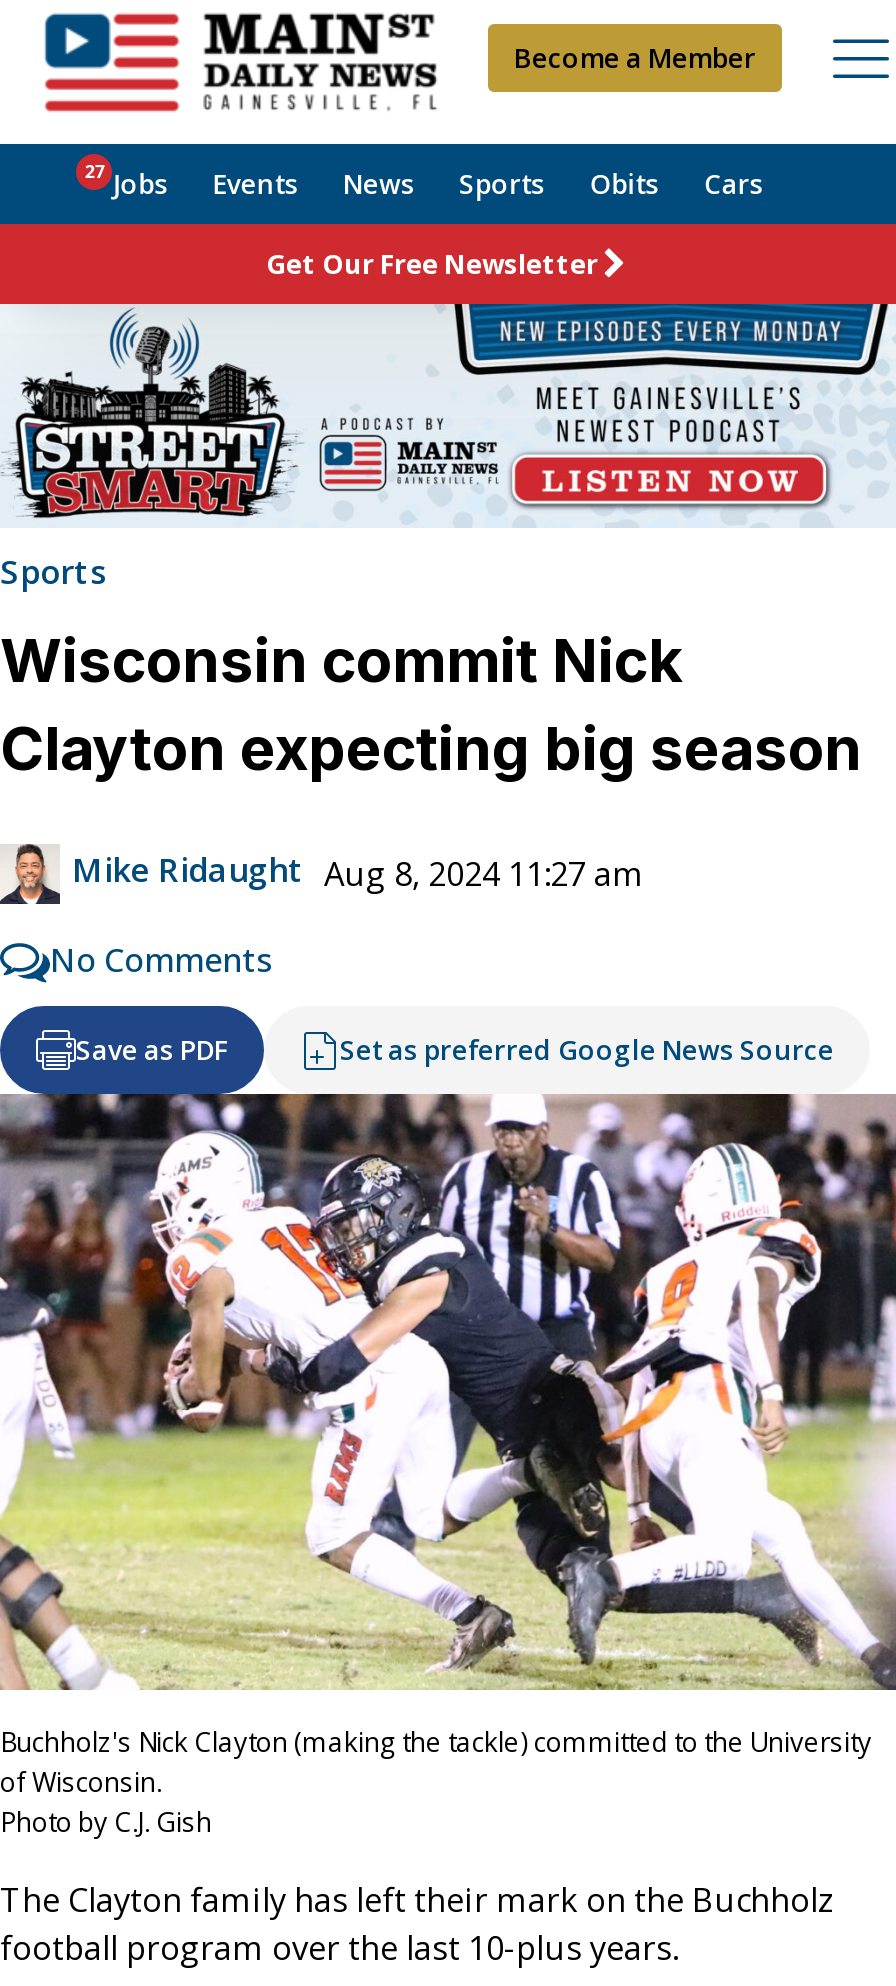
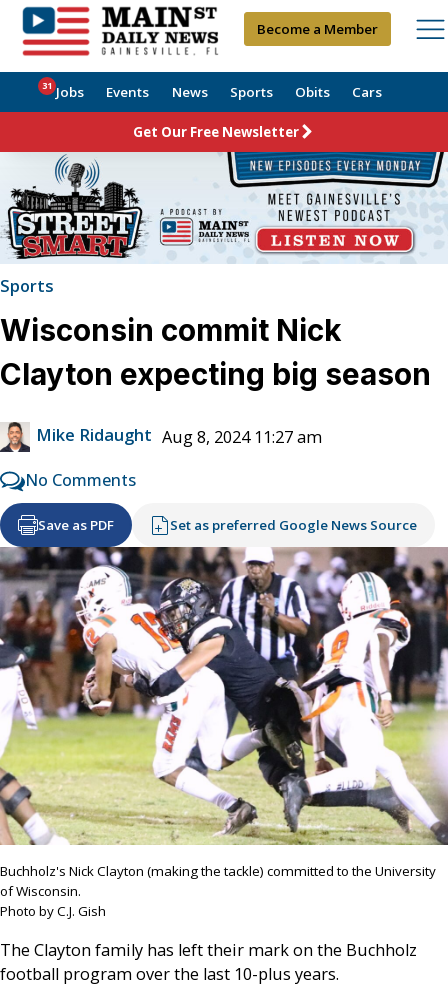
- 27 Jobs Events News Sports Obits Cars
+ 31 Jobs Events News Sports Obits Cars
